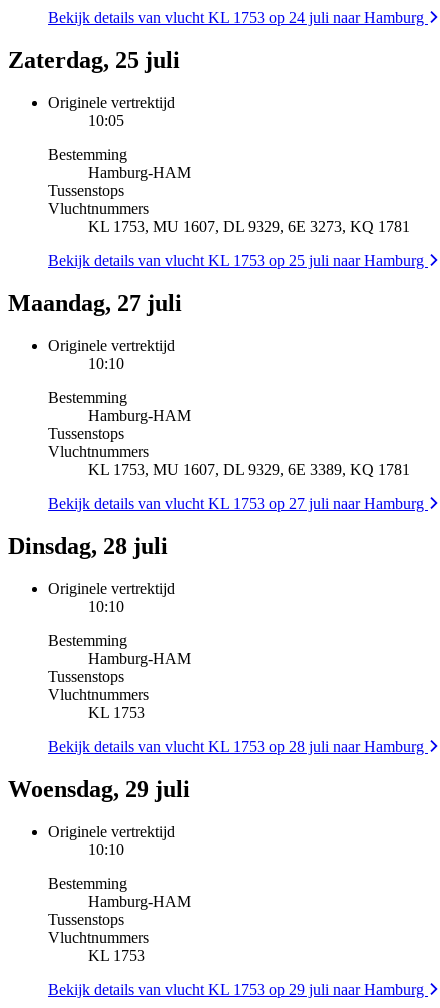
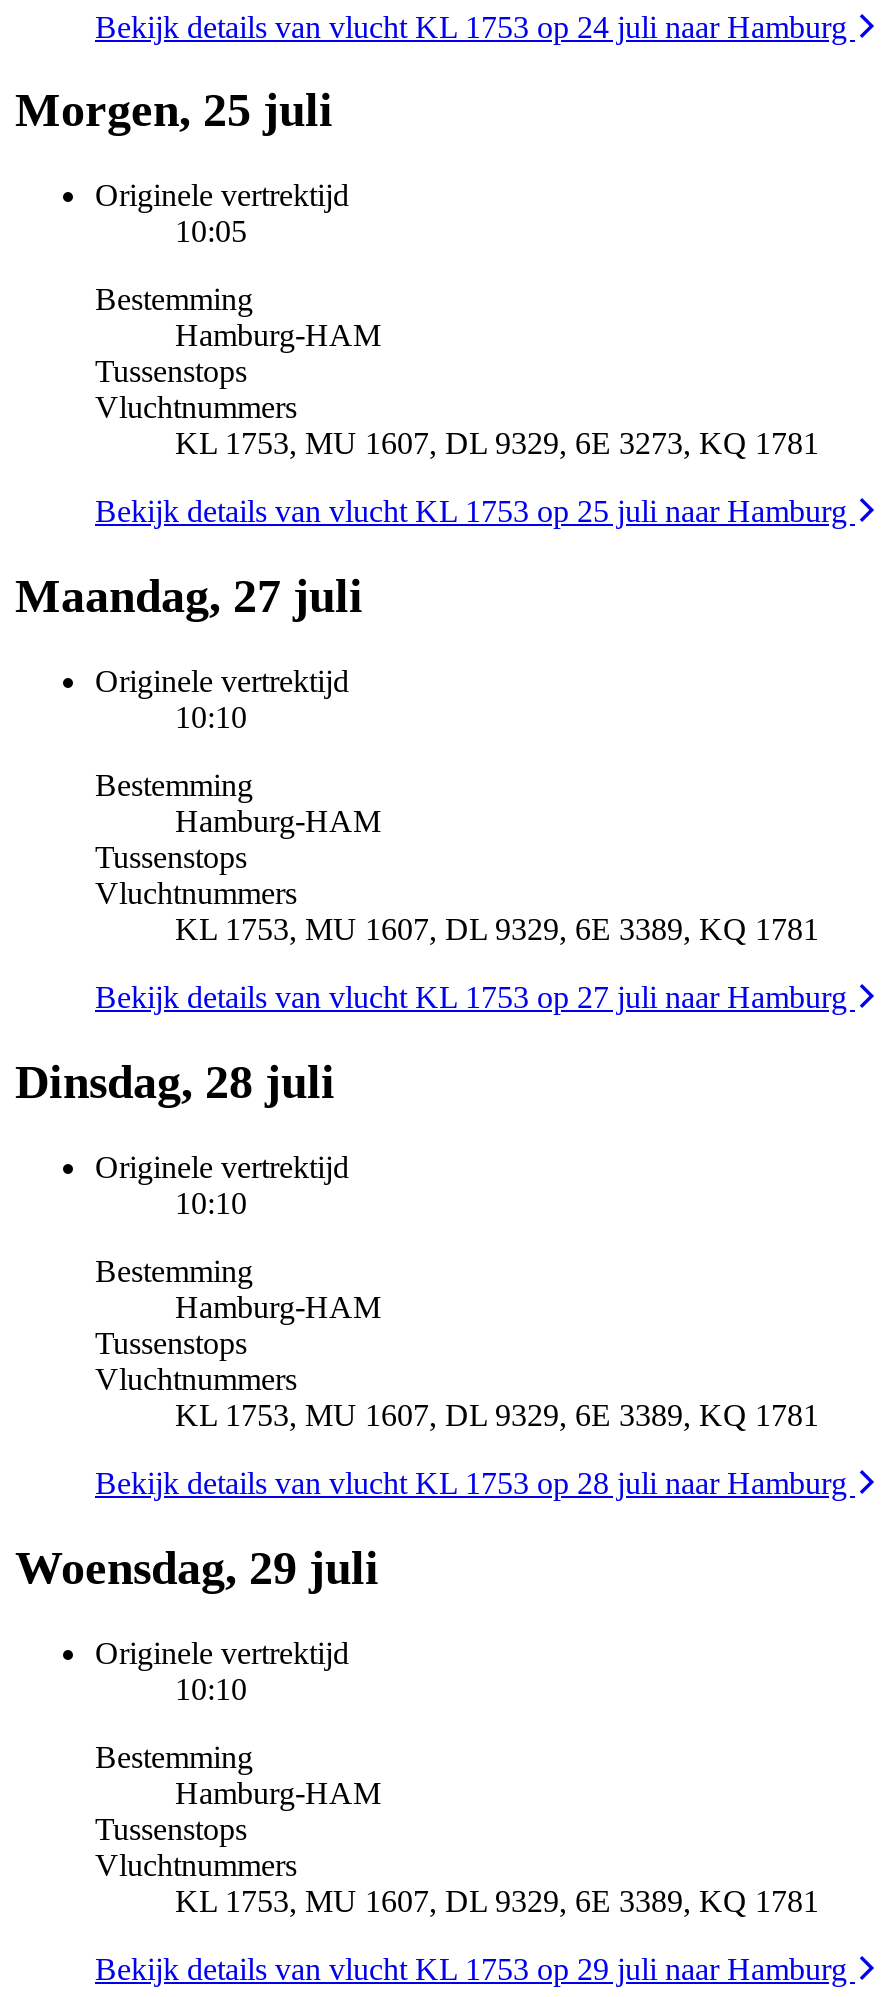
- Zaterdag, 25 juli
+ Morgen, 25 juli

- KL 1753
+ KL 1753, MU 1607, DL 9329, 6E 3389, KQ 1781

- KL 1753
+ KL 1753, MU 1607, DL 9329, 6E 3389, KQ 1781
